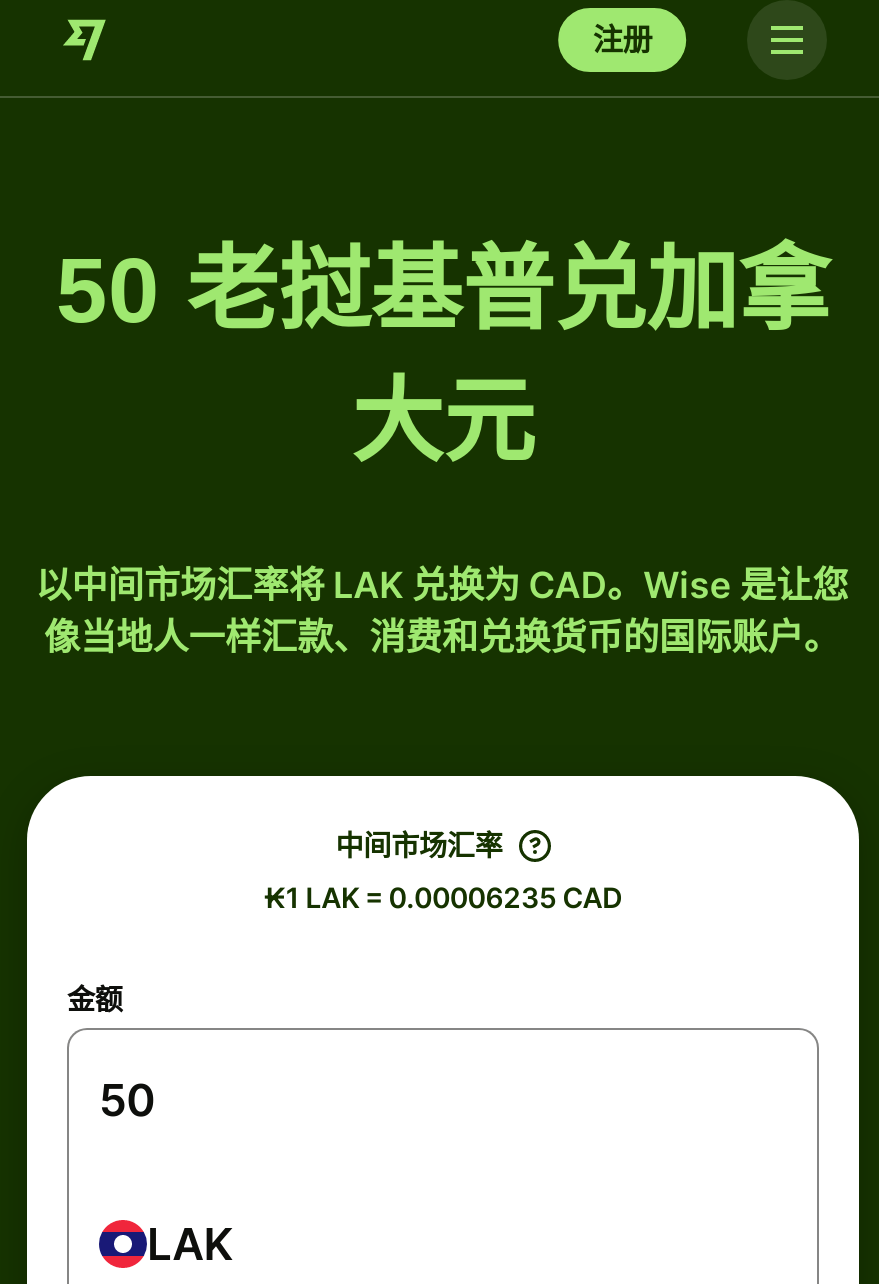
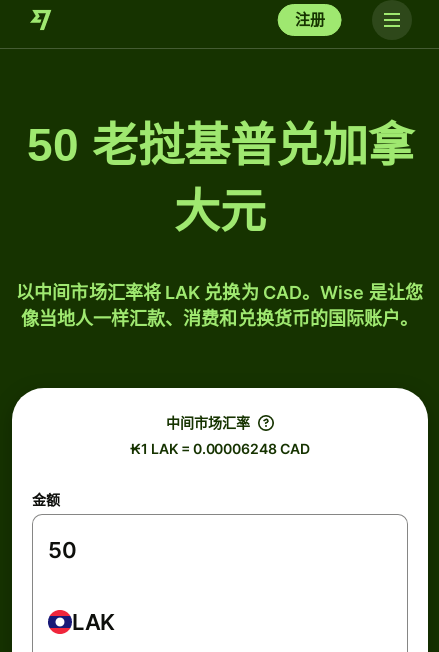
- ₭1 LAK = 0.00006235 CAD
+ ₭1 LAK = 0.00006248 CAD
